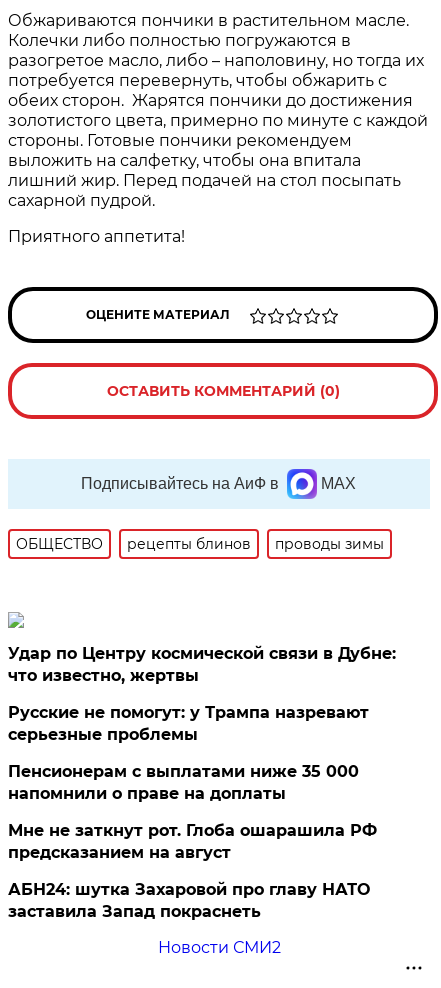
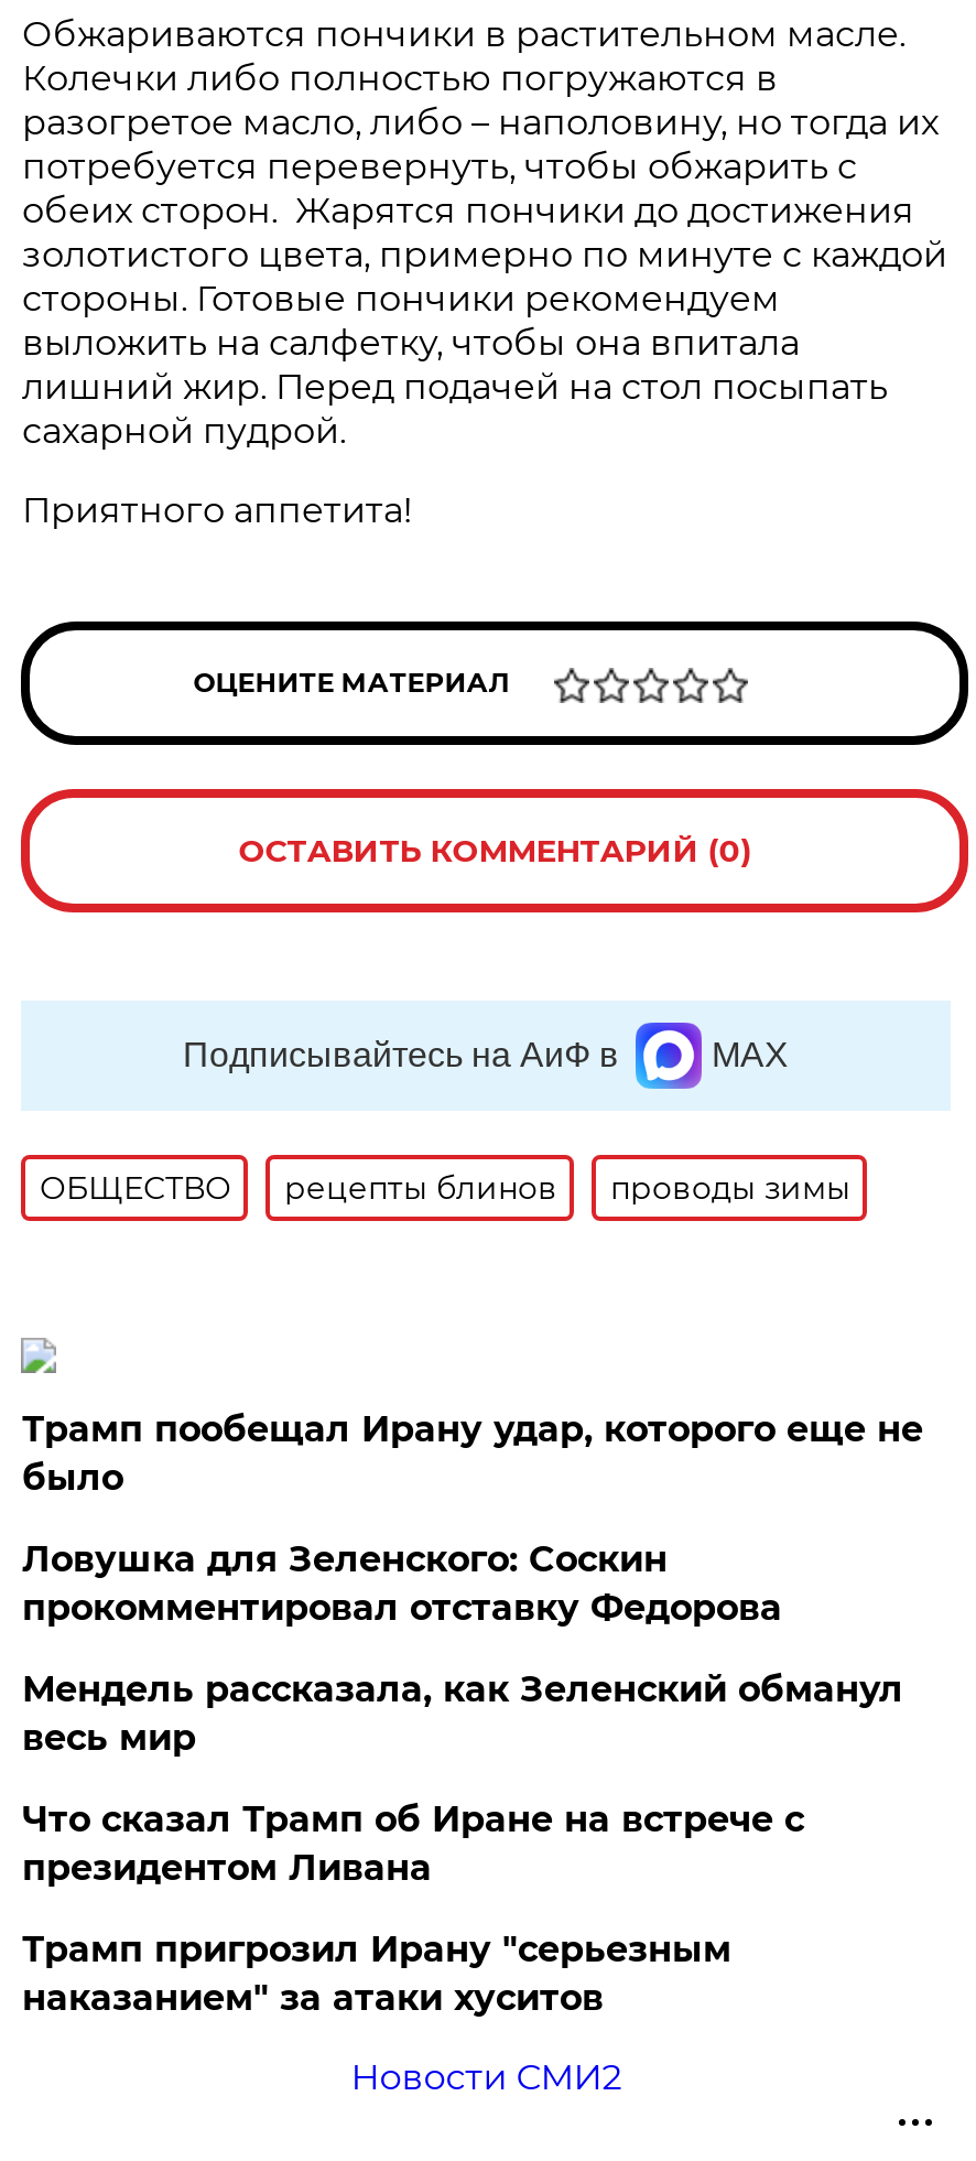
- Удар по Центру космической связи в Дубне:
- что известно, жертвы
+ Трамп пообещал Ирану удар, которого еще не
+ было

- Русские не помогут: у Трампа назревают
- серьезные проблемы
+ Ловушка для Зеленского: Соскин
+ прокомментировал отставку Федорова

- Пенсионерам с выплатами ниже 35 000
- напомнили о праве на доплаты
+ Мендель рассказала, как Зеленский обманул
+ весь мир

- Мне не заткнут рот. Глоба ошарашила РФ
- предсказанием на август
+ Что сказал Трамп об Иране на встрече с
+ президентом Ливана

- АБН24: шутка Захаровой про главу НАТО
- заставила Запад покраснеть
+ Трамп пригрозил Ирану "серьезным
+ наказанием" за атаки хуситов
